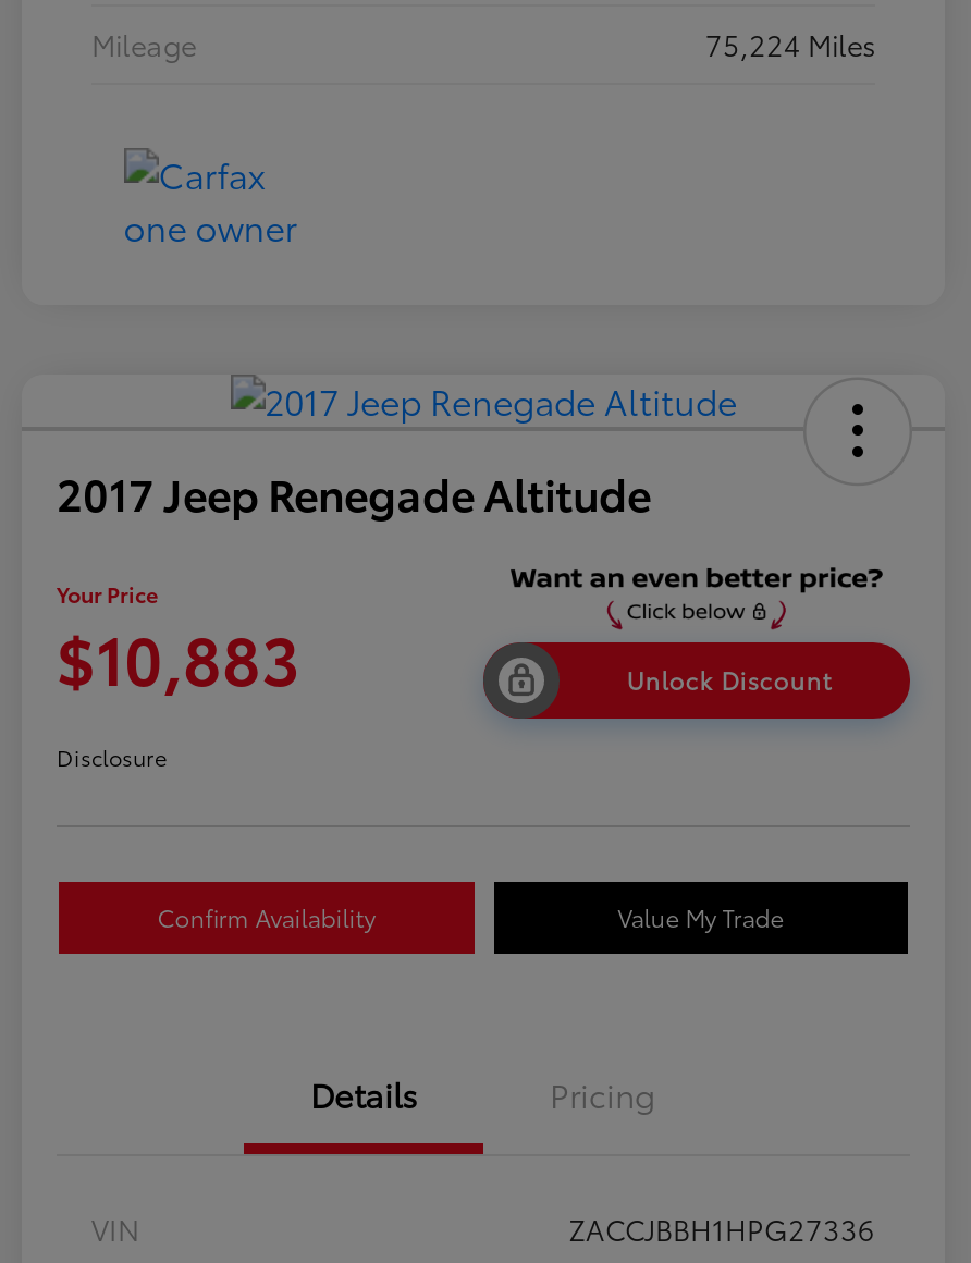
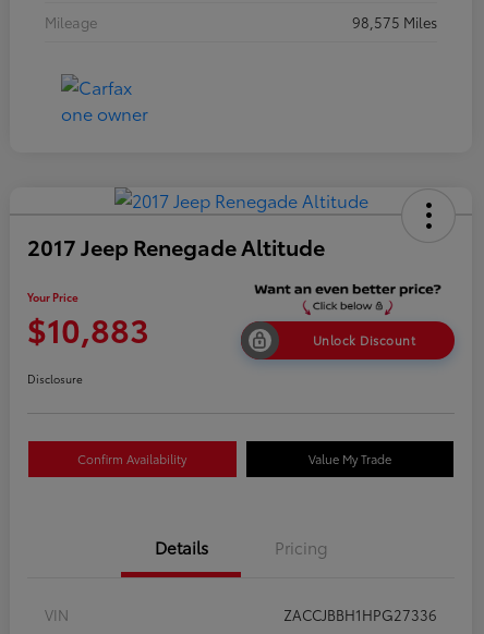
- 75,224 Miles
+ 98,575 Miles
